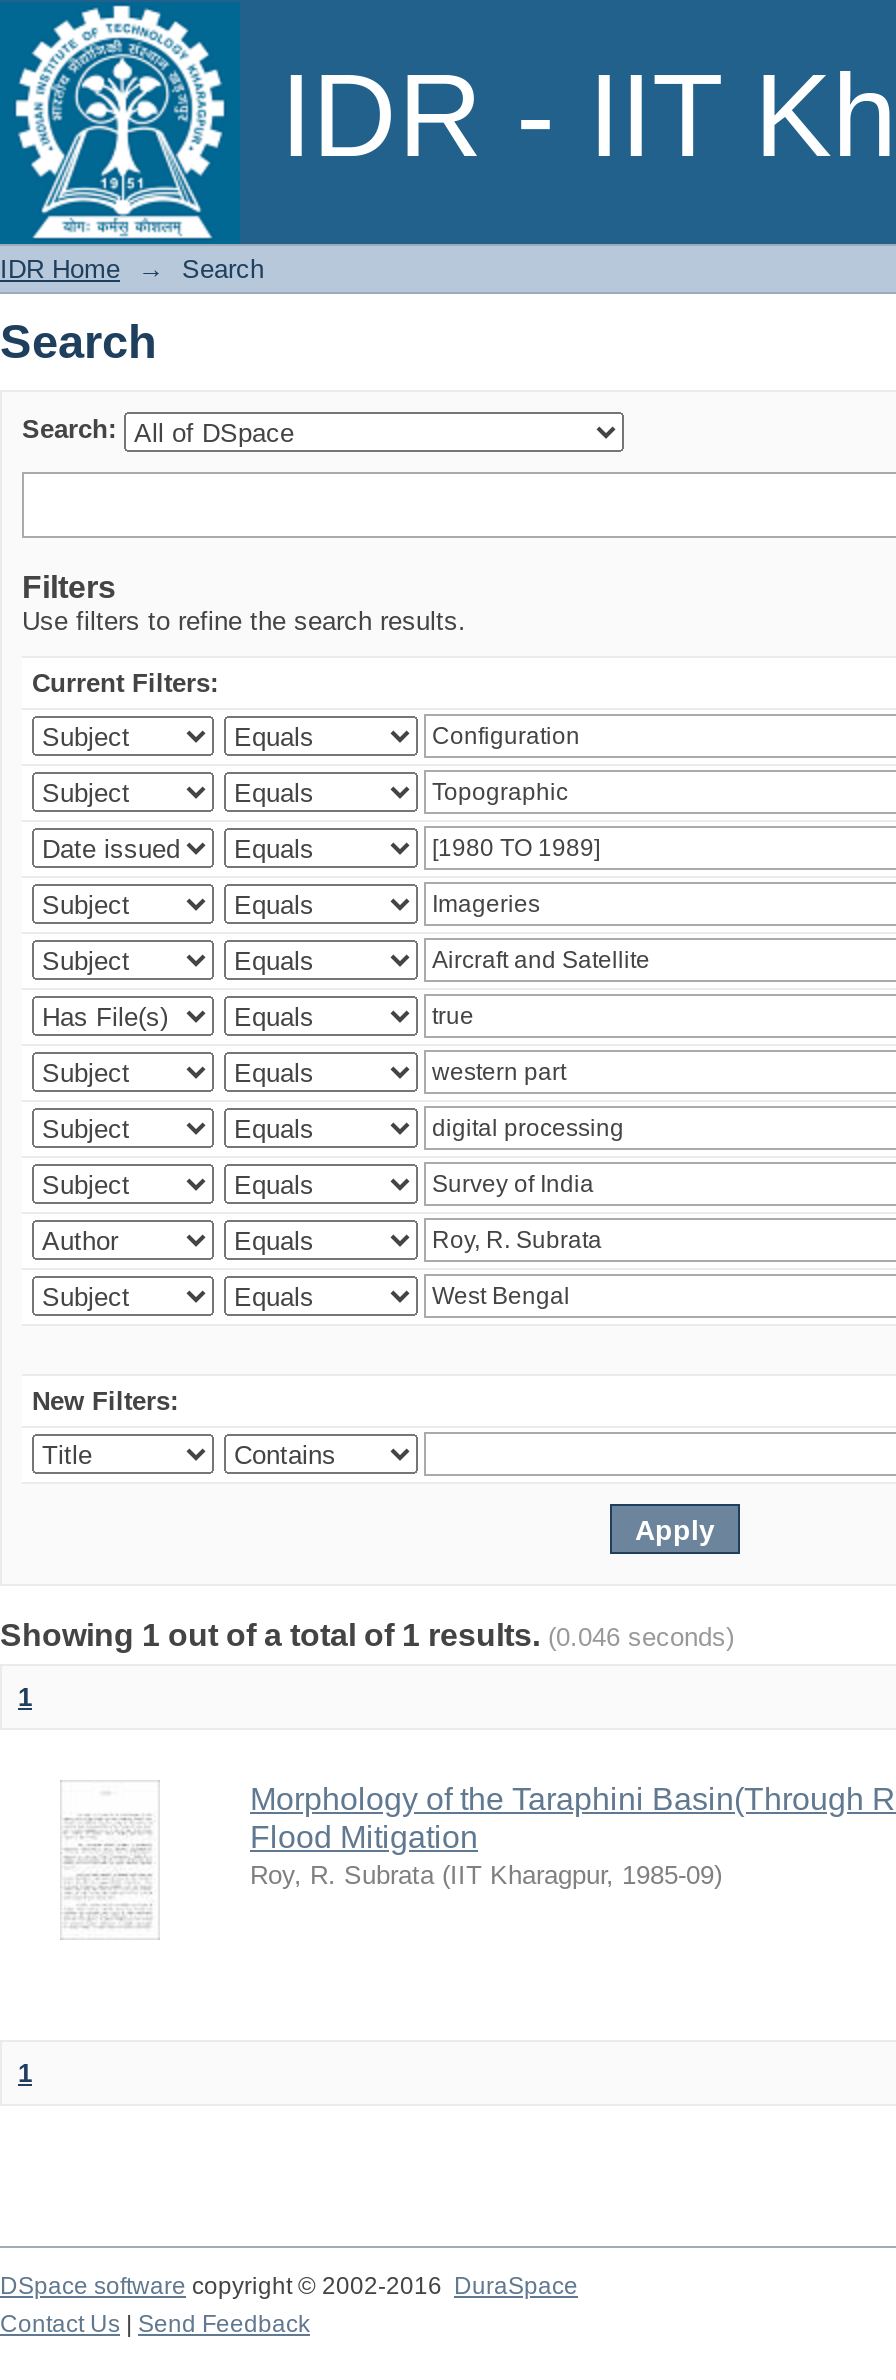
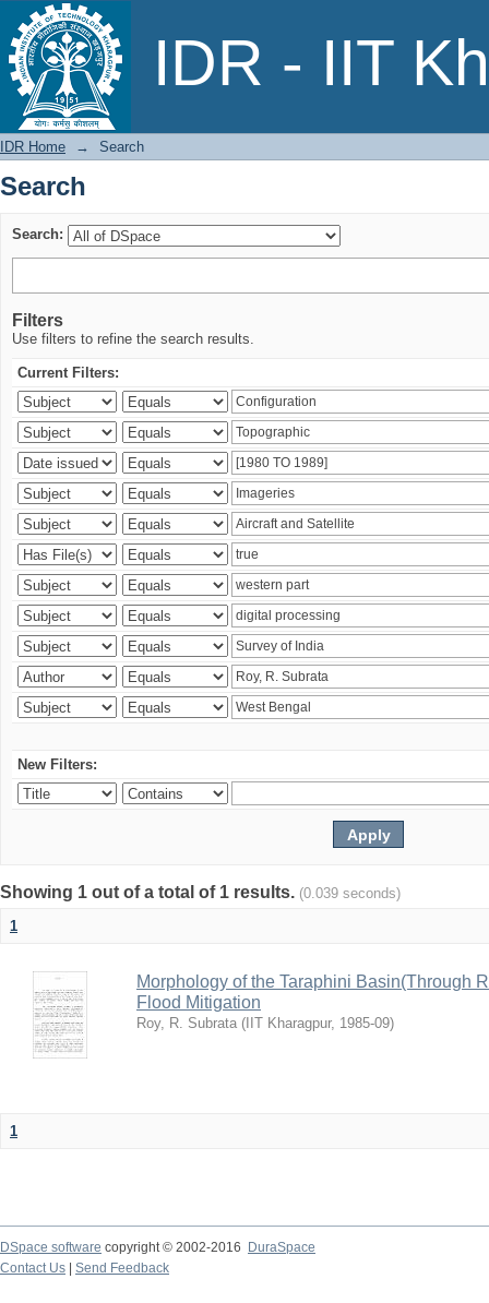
- Showing 1 out of a total of 1 results. (0.046 seconds)
+ Showing 1 out of a total of 1 results. (0.039 seconds)
